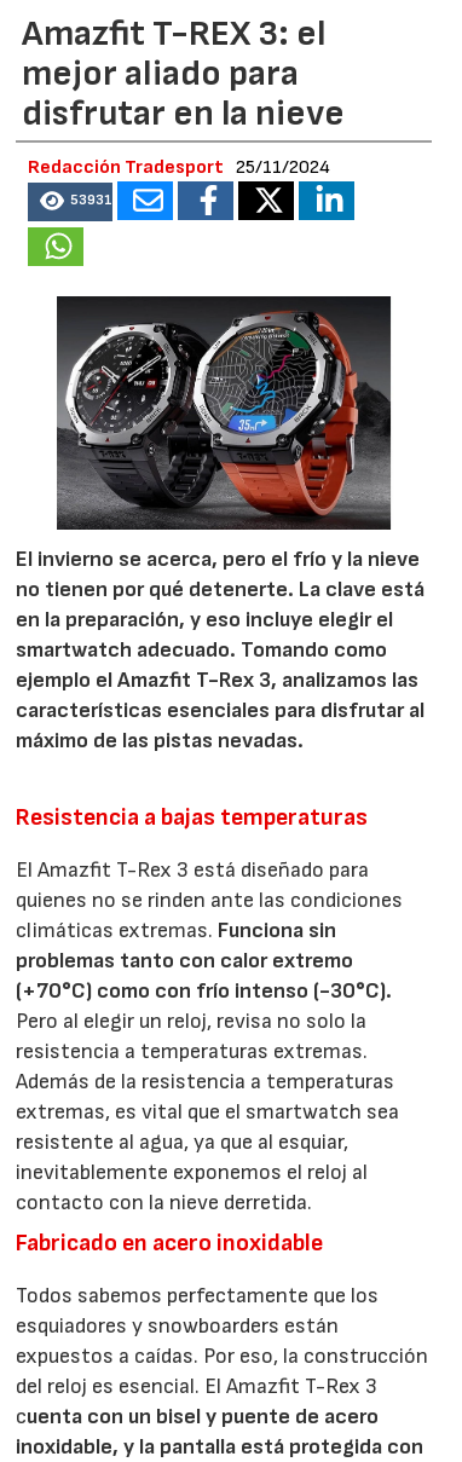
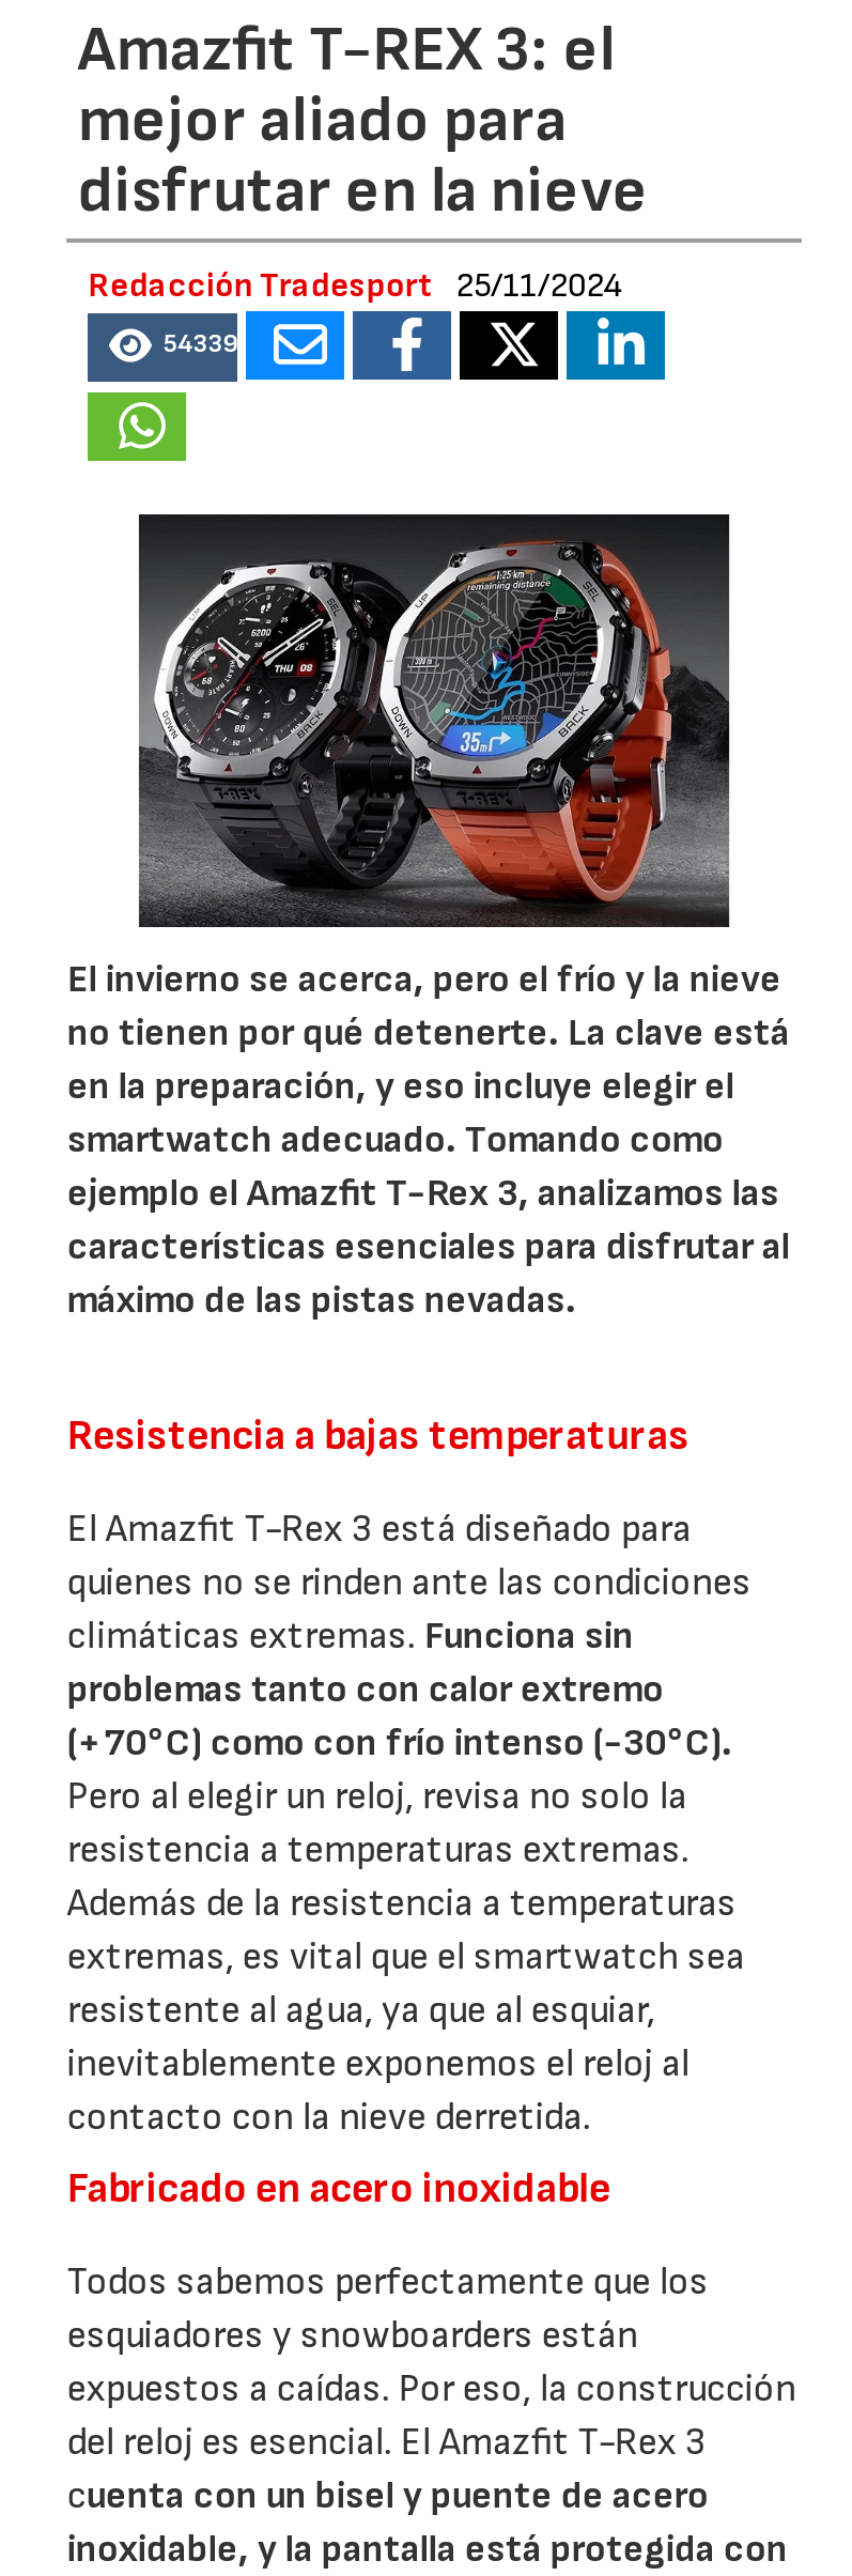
- 53931
+ 54339
